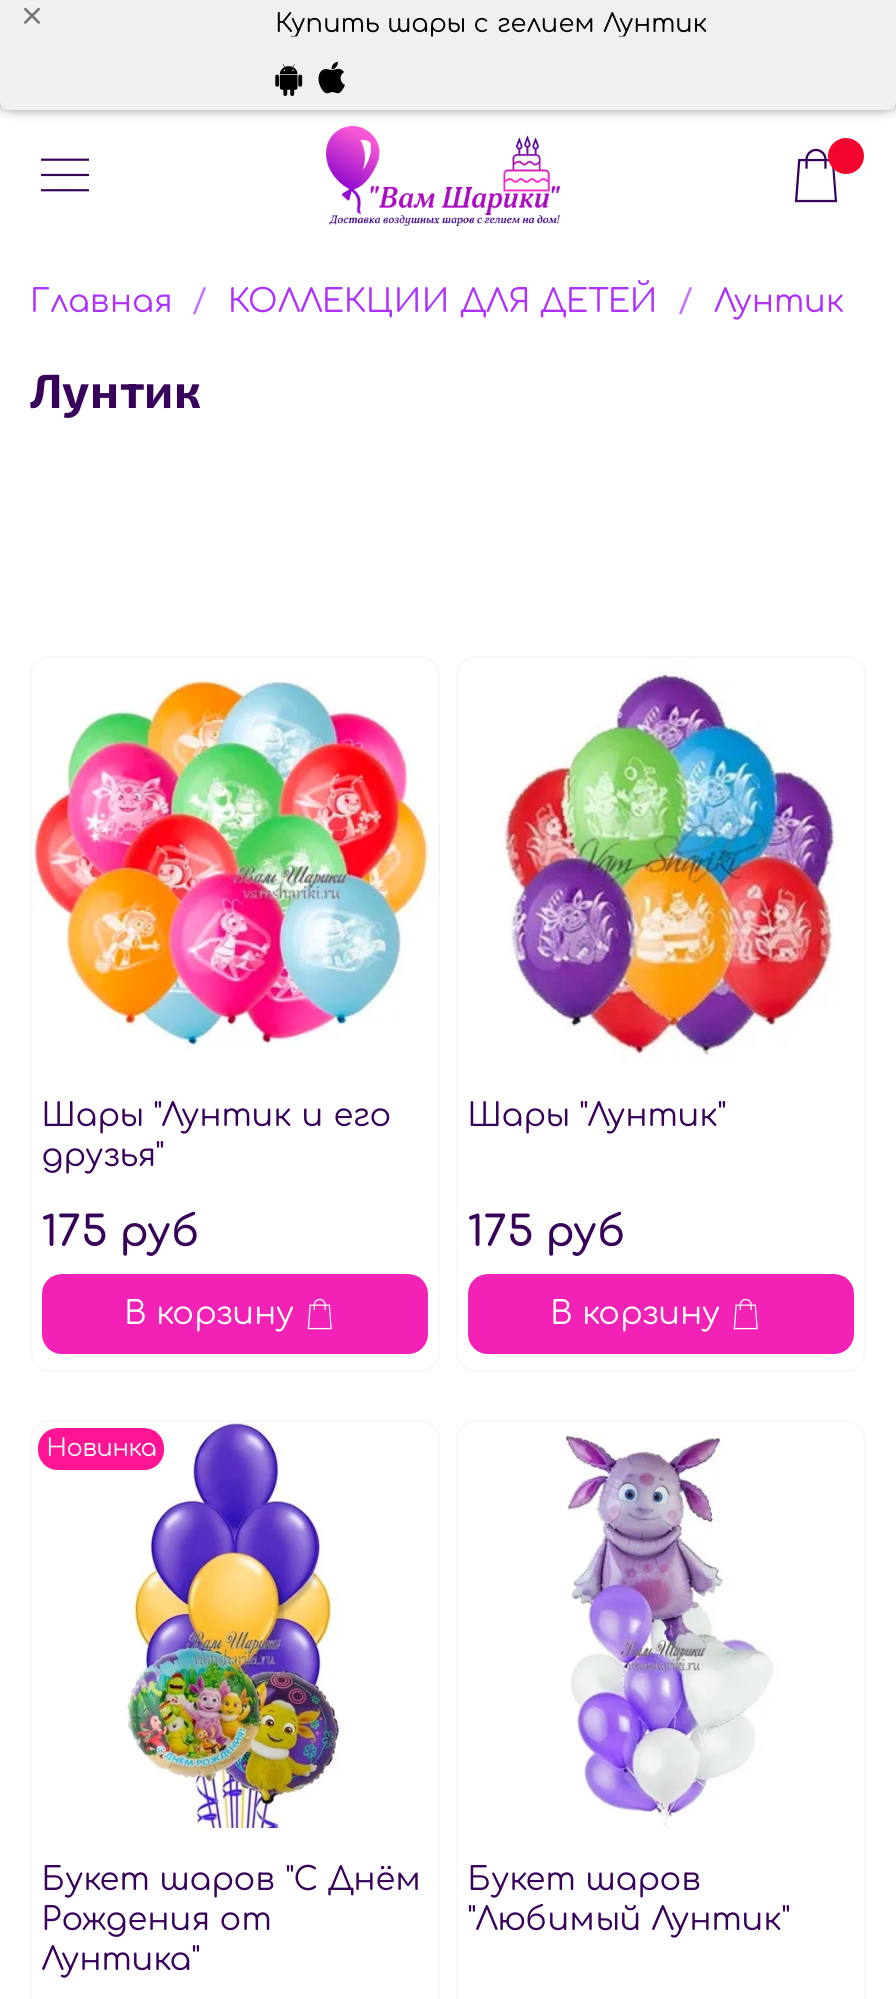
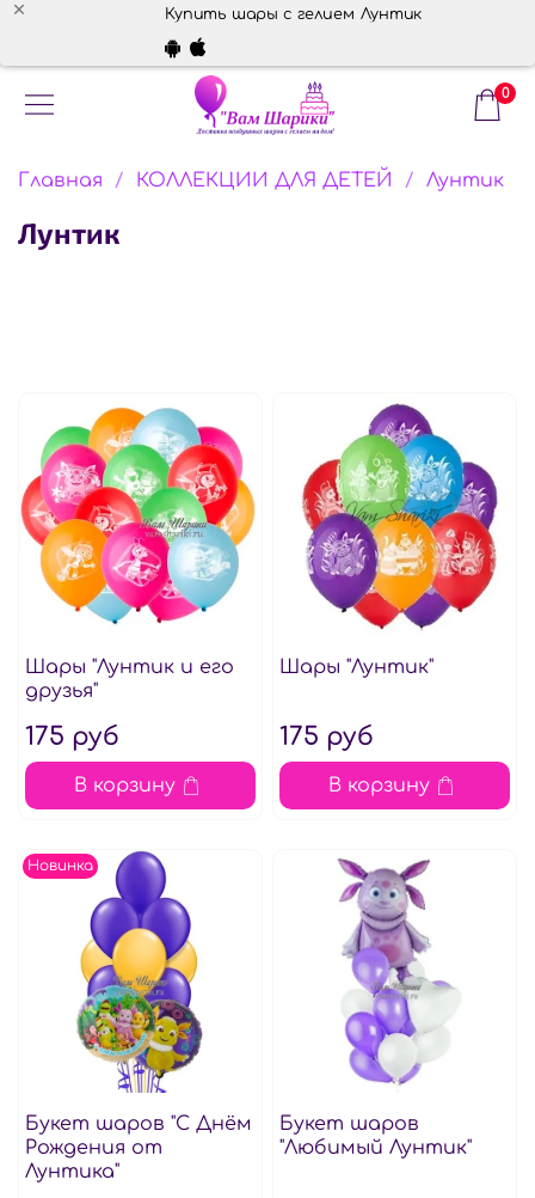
+ 0
